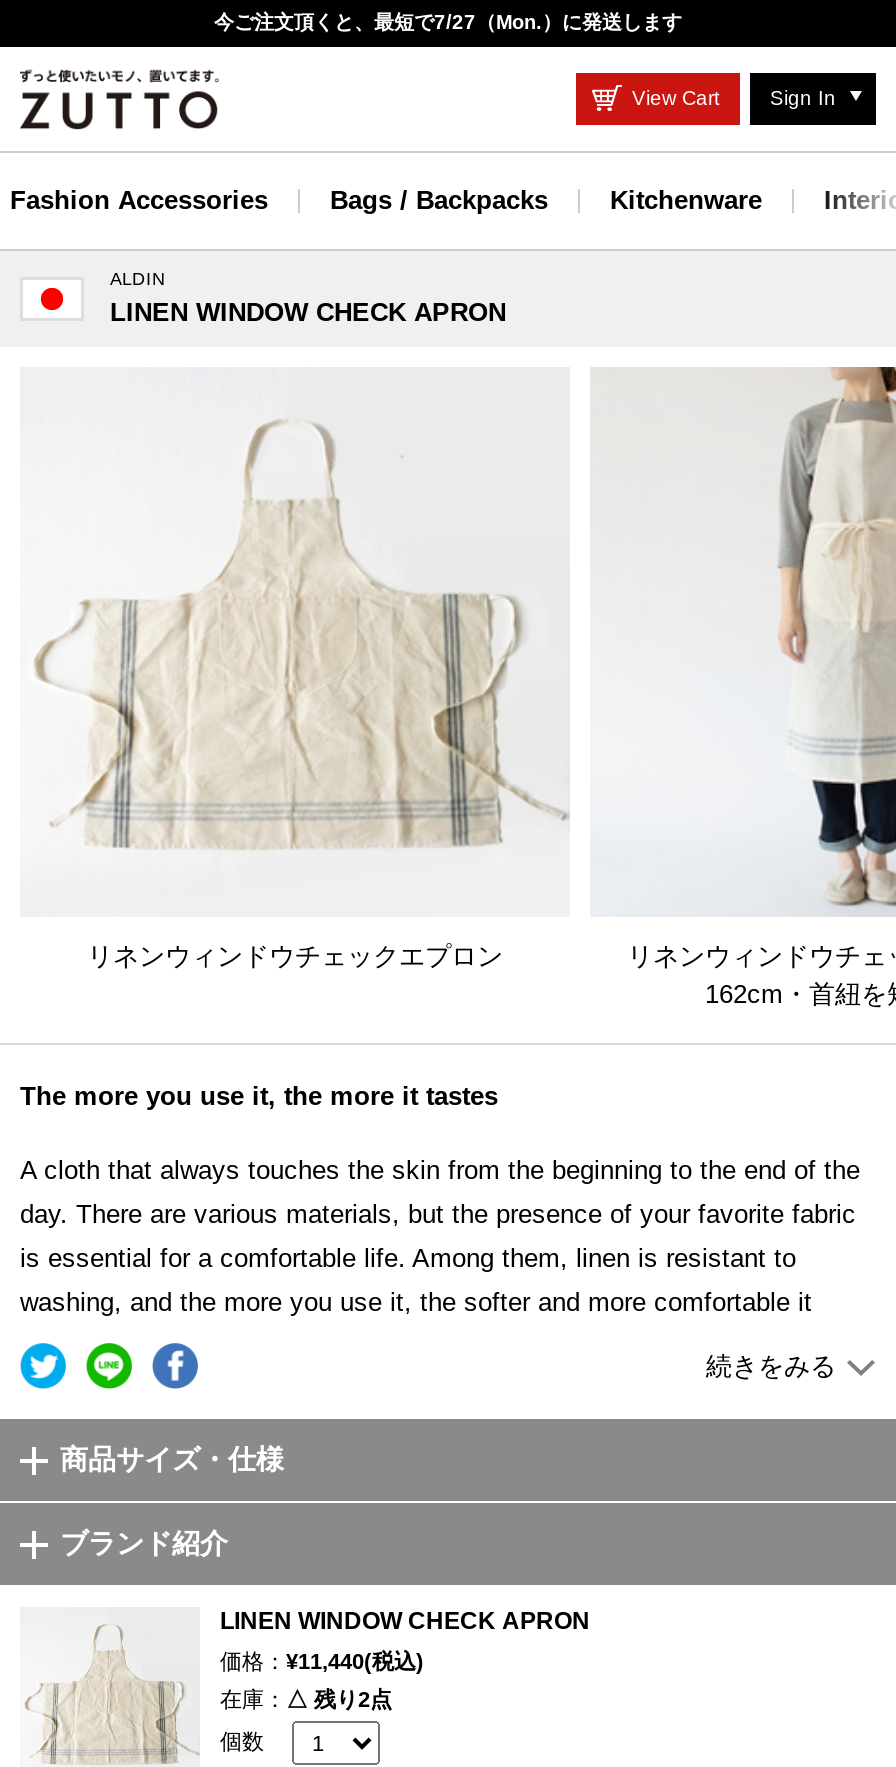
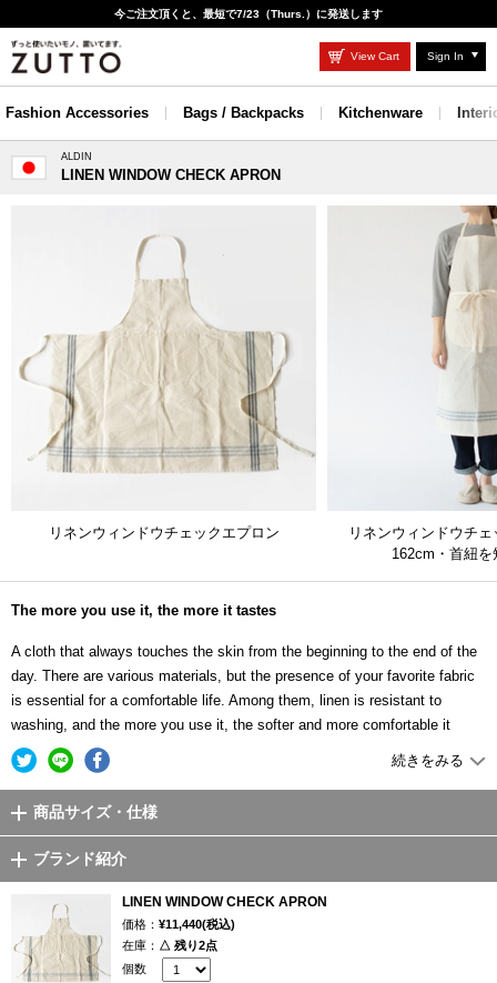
- 今ご注文頂くと、最短で7/27（Mon.）に発送します
+ 今ご注文頂くと、最短で7/23（Thurs.）に発送します
